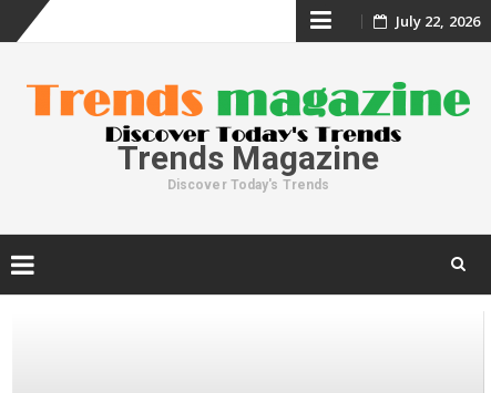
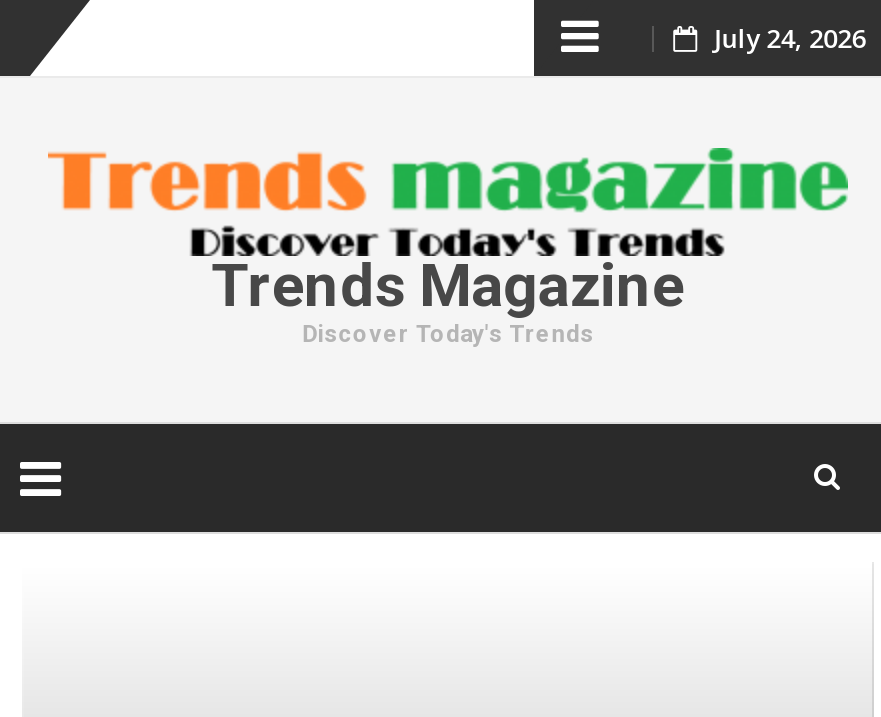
- July 22, 2026
+ July 24, 2026
